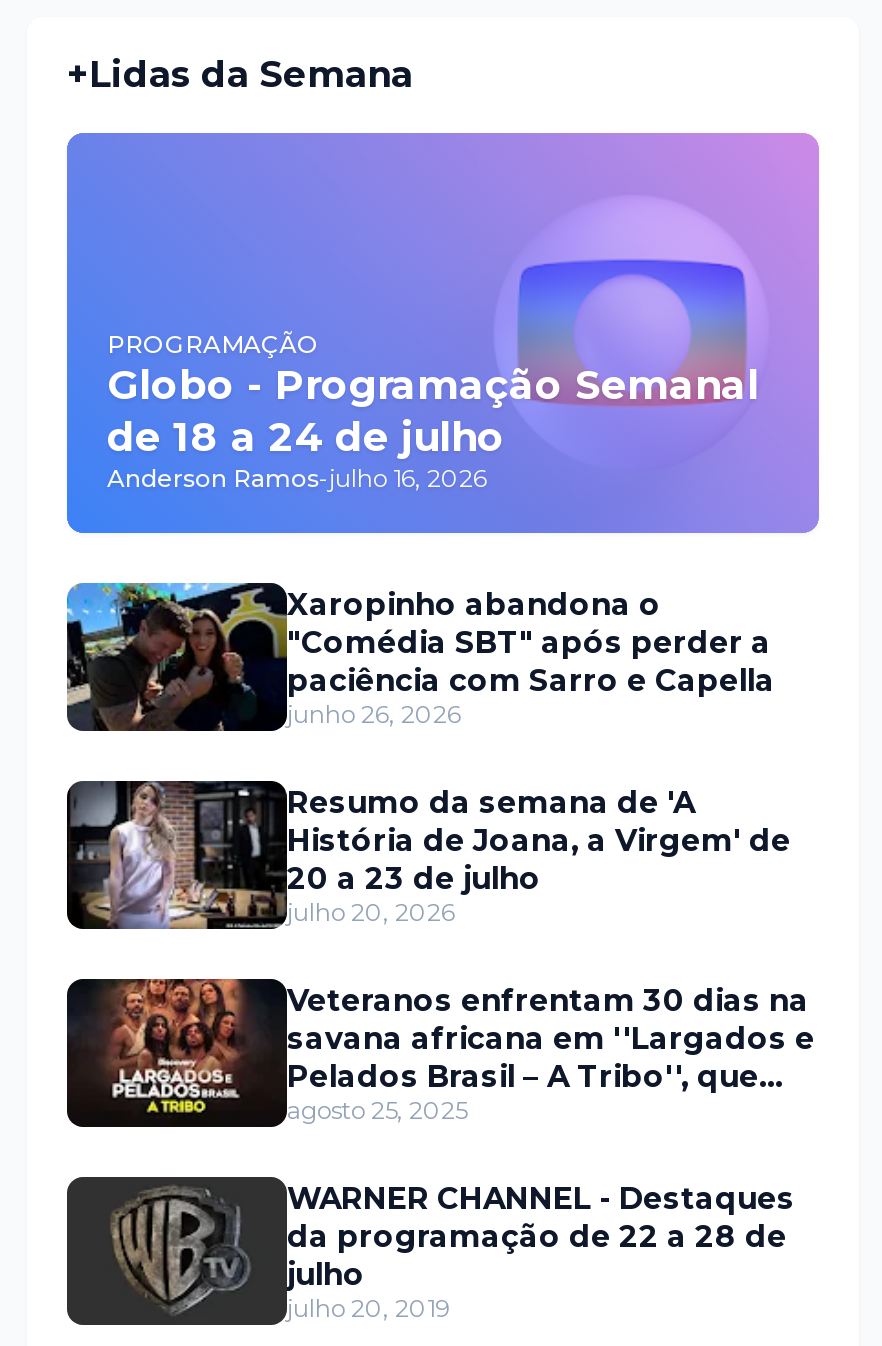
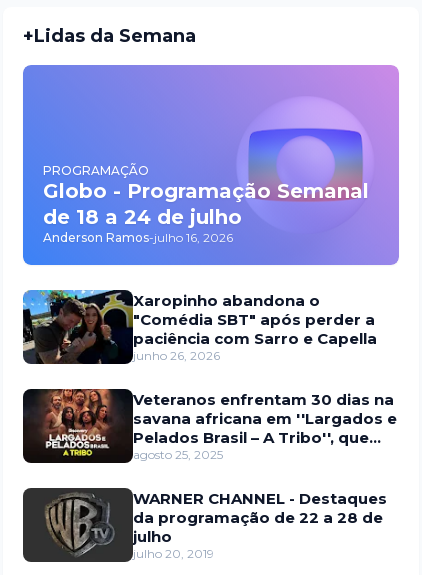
- [image]
- Resumo da semana de 'A
- História de Joana, a Virgem' de
- 20 a 23 de julho
- julho 20, 2026
